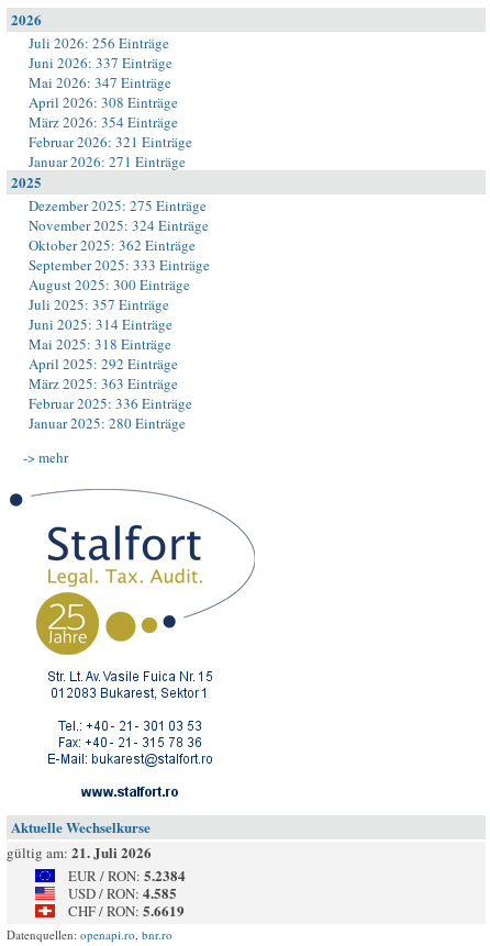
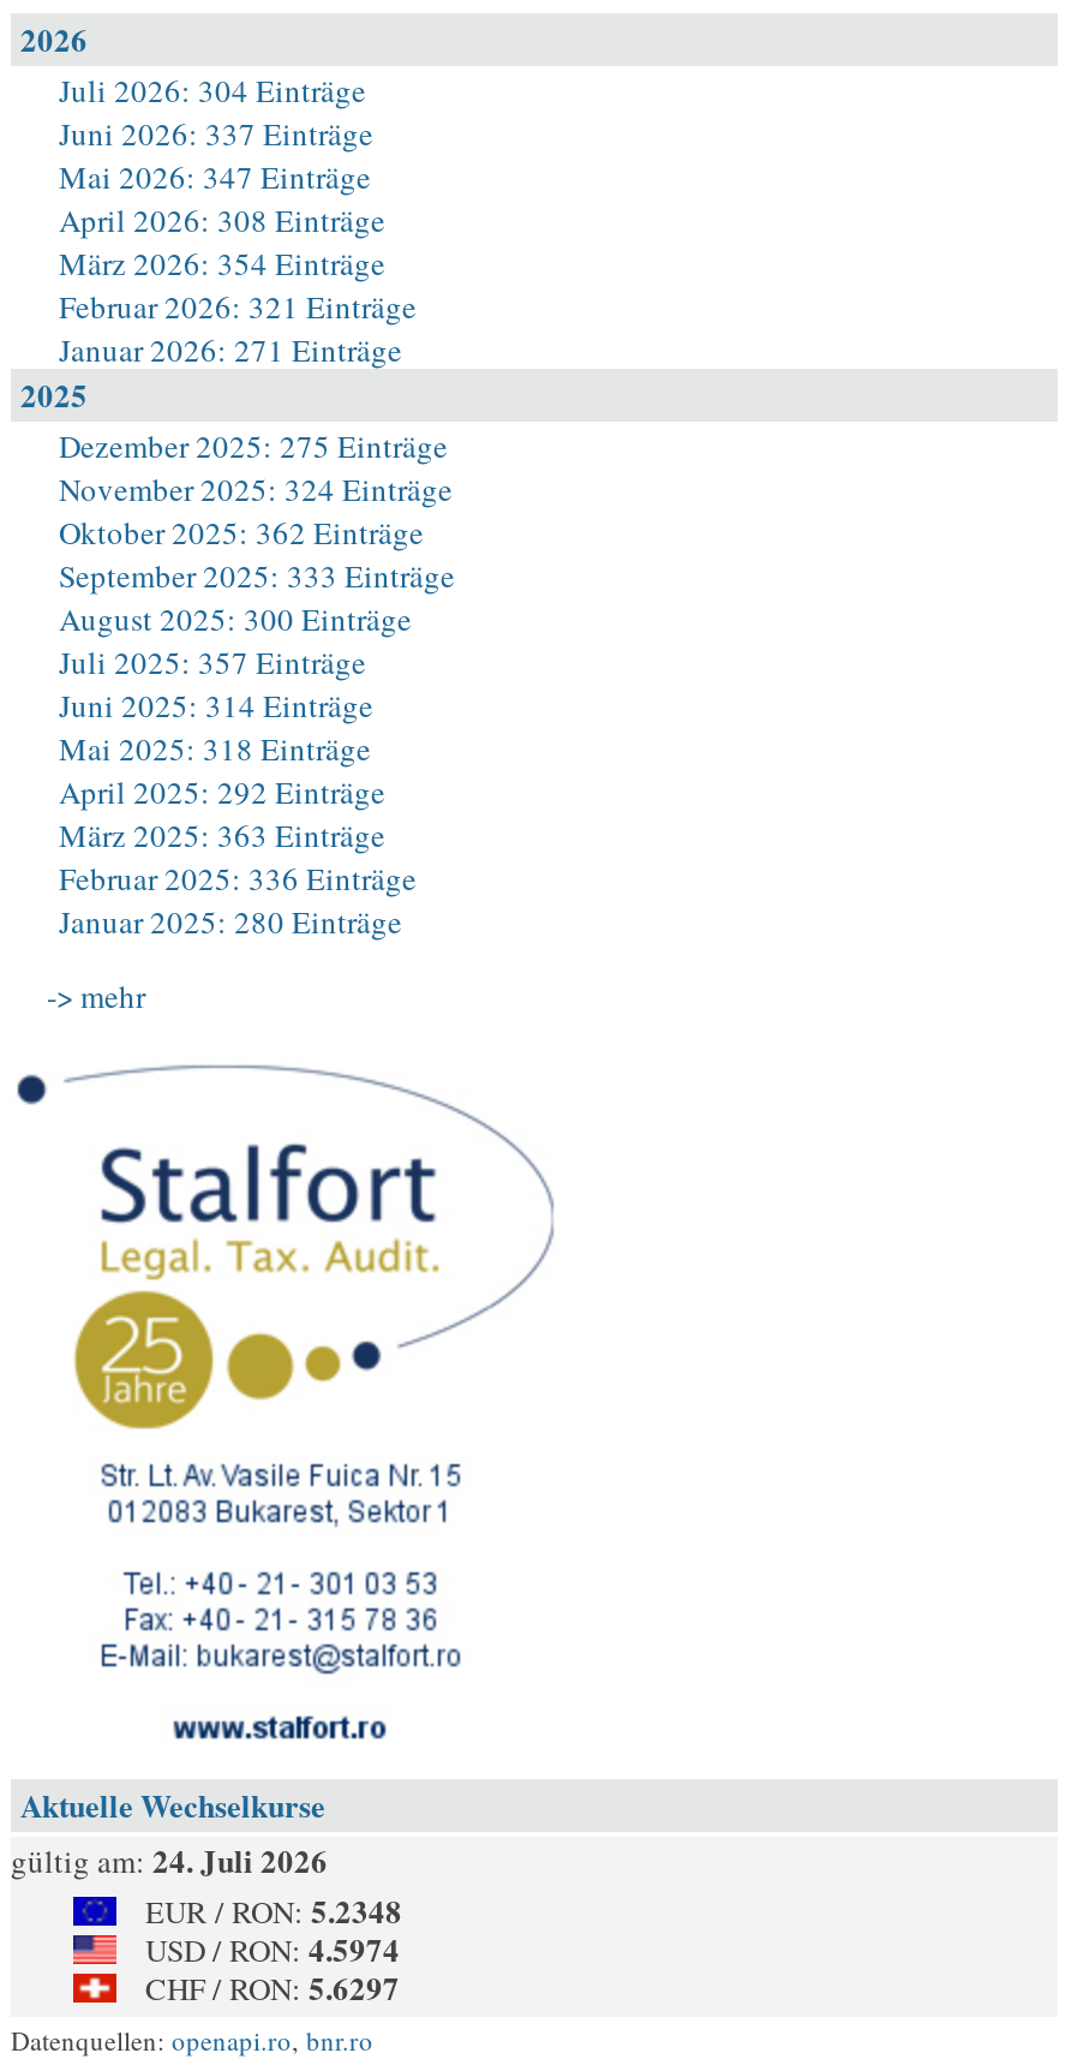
- Juli 2026: 256 Einträge
+ Juli 2026: 304 Einträge

- gültig am: 21. Juli 2026
+ gültig am: 24. Juli 2026

- EUR / RON: 5.2384
+ EUR / RON: 5.2348

- USD / RON: 4.585
+ USD / RON: 4.5974

- CHF / RON: 5.6619
+ CHF / RON: 5.6297
